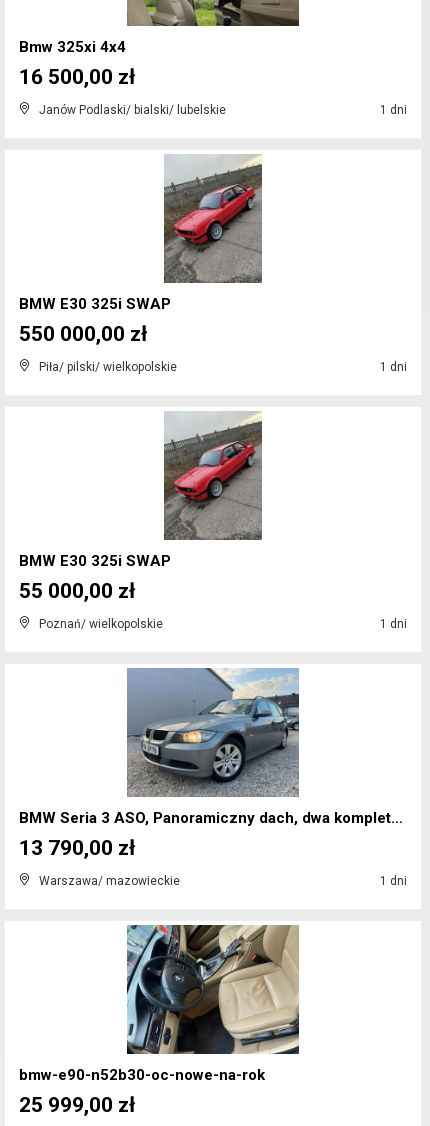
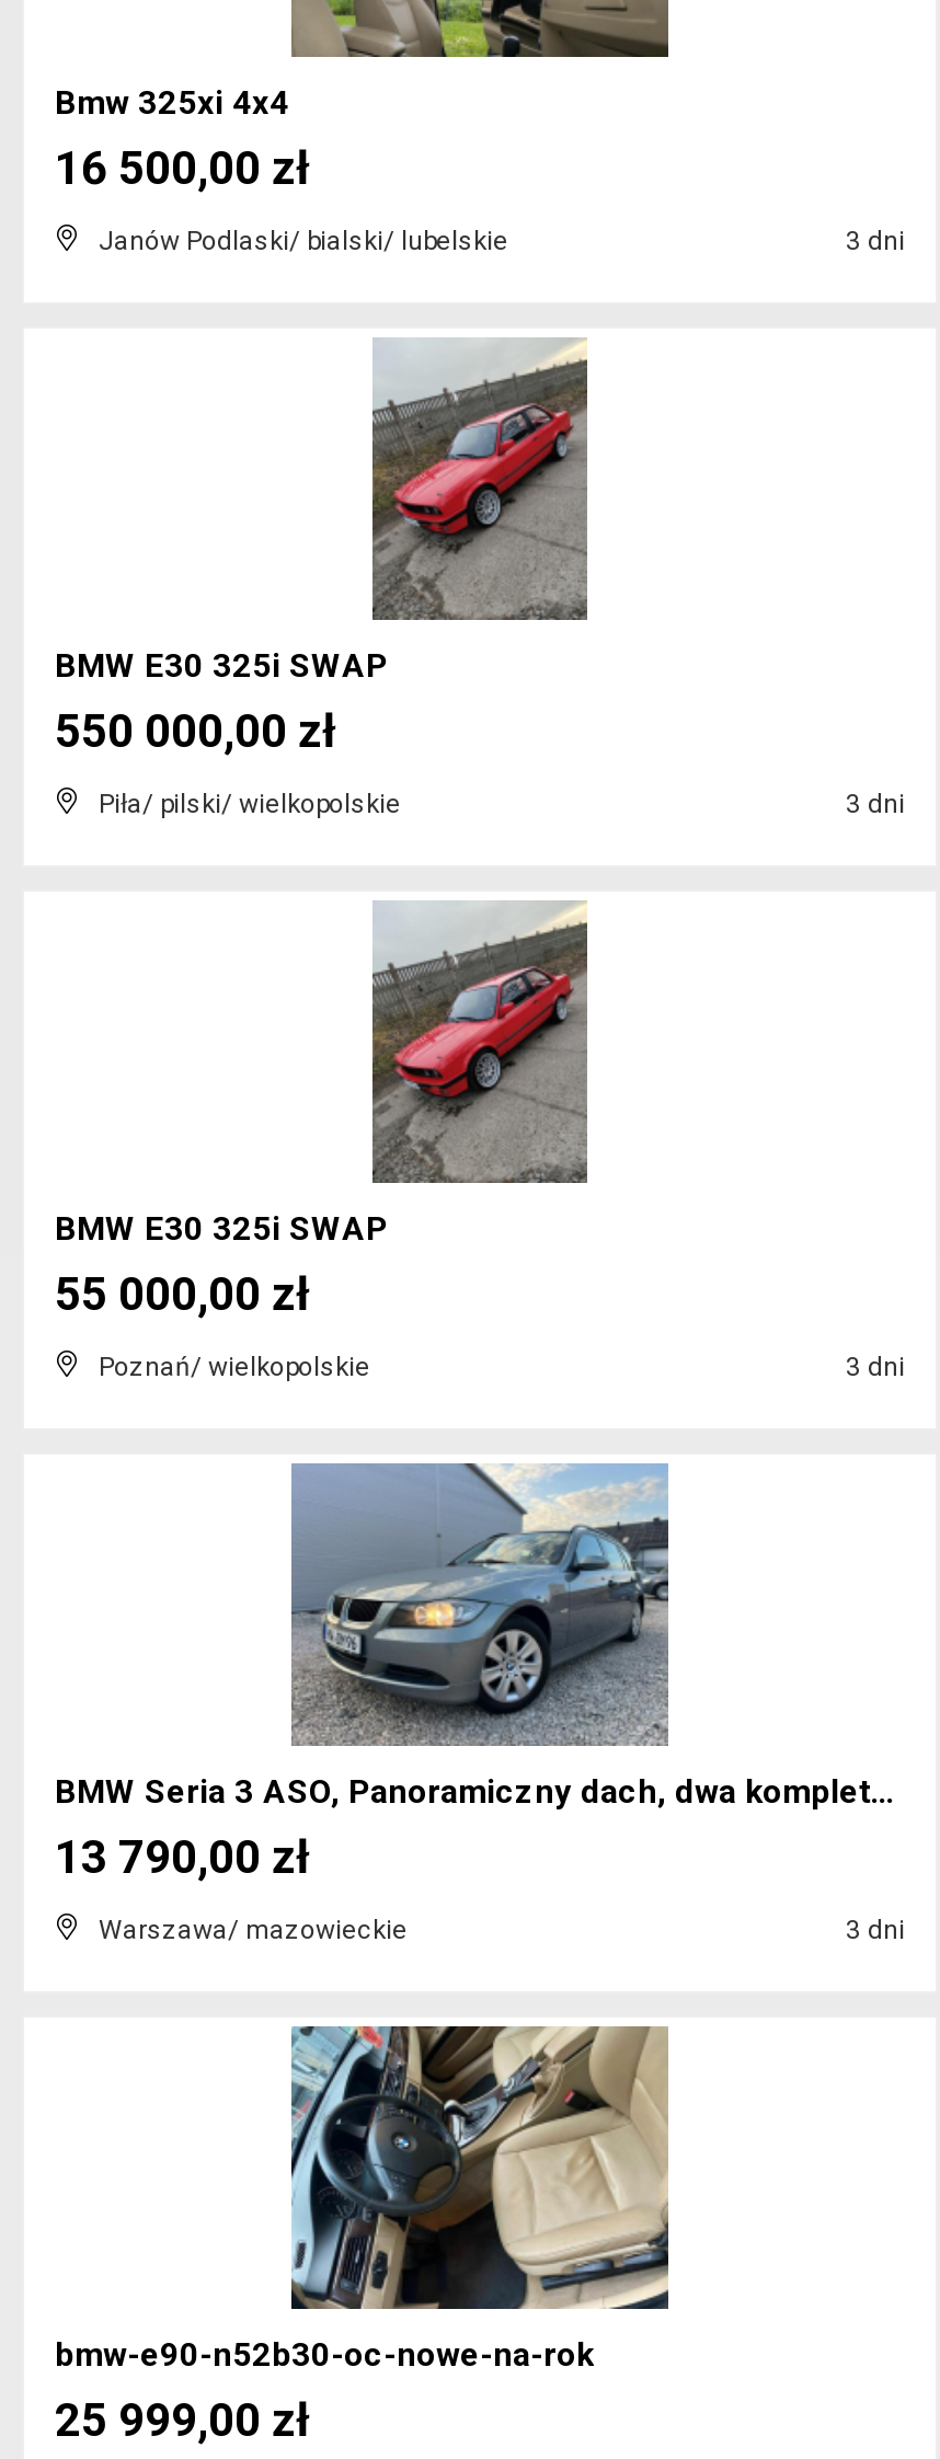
- 1 dni
+ 3 dni

- 1 dni
+ 3 dni

- 1 dni
+ 3 dni

- 1 dni
+ 3 dni
